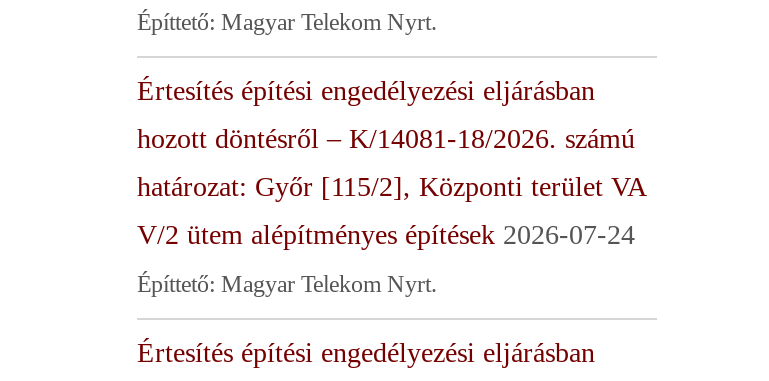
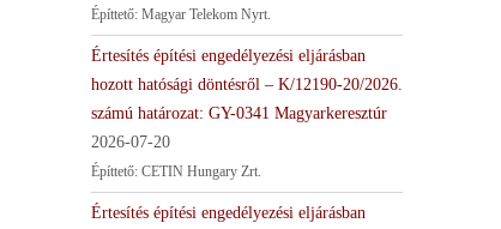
- hozott döntésről – K/14081-18/2026. számú
+ hozott hatósági döntésről – K/12190-20/2026.

- határozat: Győr [115/2], Központi terület VA
+ számú határozat: GY-0341 Magyarkeresztúr

- V/2 ütem alépítményes építések 2026-07-24
+ 2026-07-20

- Építtető: Magyar Telekom Nyrt.
+ Építtető: CETIN Hungary Zrt.
